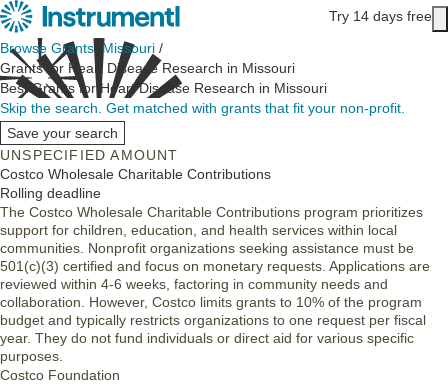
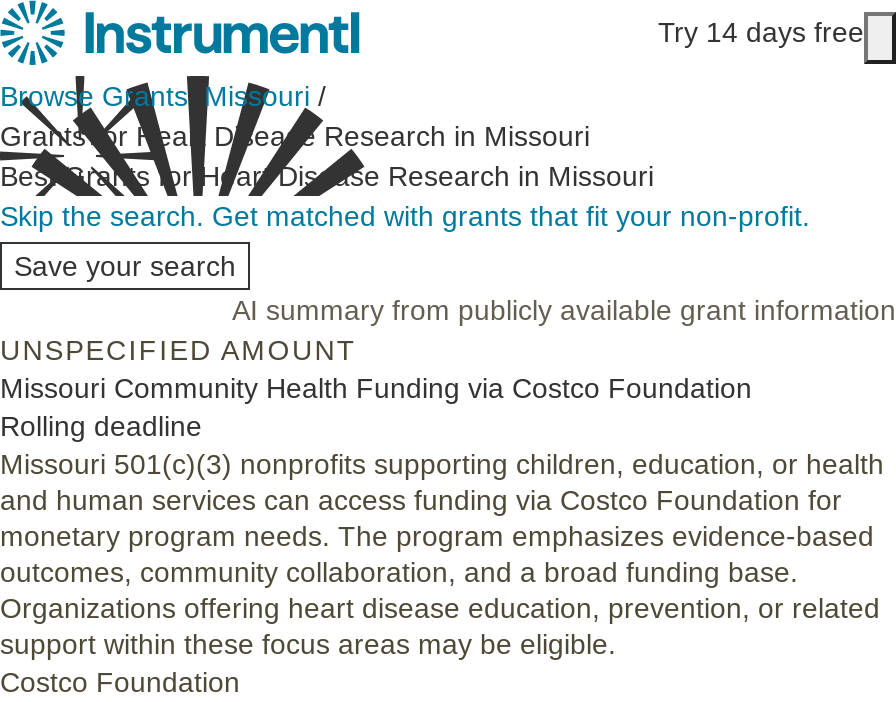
moved down: UNSPECIFIED AMOUNT

+ AI summary from publicly available grant information

- Costco Wholesale Charitable Contributions
+ Missouri Community Health Funding via Costco Foundation

moved down: Rolling deadline

- The Costco Wholesale Charitable Contributions program prioritizes
- support for children, education, and health services within local
- communities. Nonprofit organizations seeking assistance must be
- 501(c)(3) certified and focus on monetary requests. Applications are
- reviewed within 4-6 weeks, factoring in community needs and
- collaboration. However, Costco limits grants to 10% of the program
- budget and typically restricts organizations to one request per fiscal
- year. They do not fund individuals or direct aid for various specific
- purposes.
+ Missouri 501(c)(3) nonprofits supporting children, education, or health
+ and human services can access funding via Costco Foundation for
+ monetary program needs. The program emphasizes evidence-based
+ outcomes, community collaboration, and a broad funding base.
+ Organizations offering heart disease education, prevention, or related
+ support within these focus areas may be eligible.
